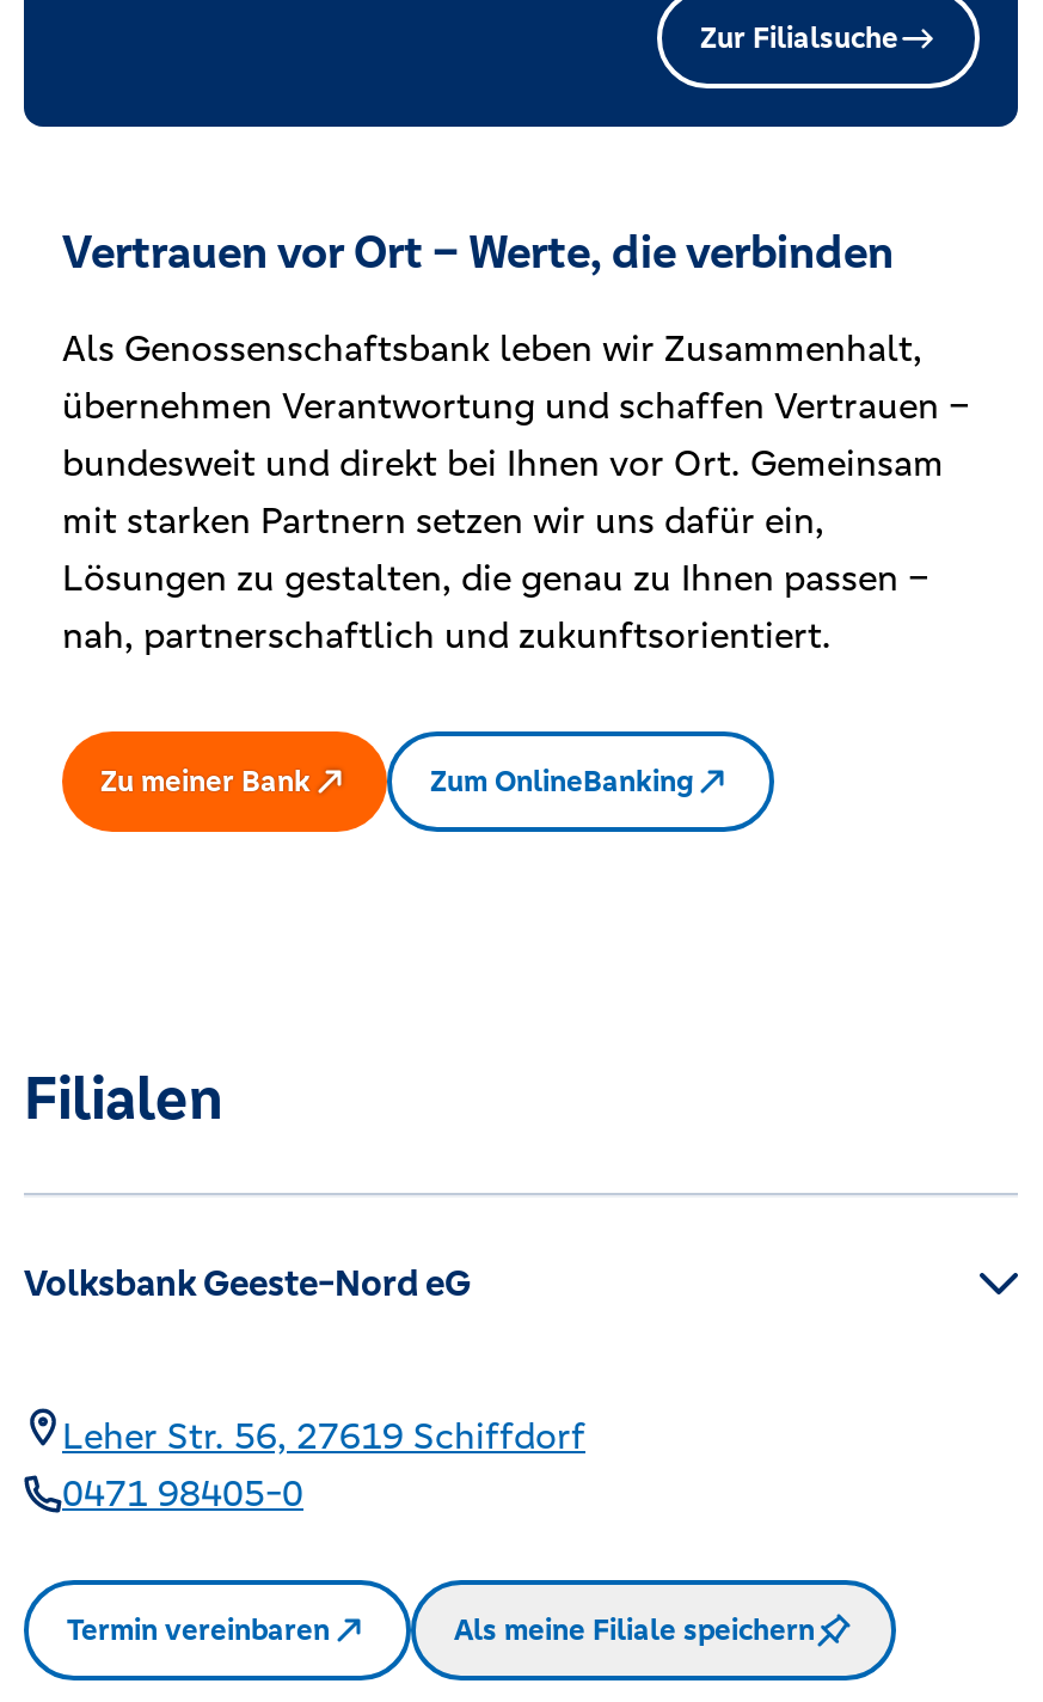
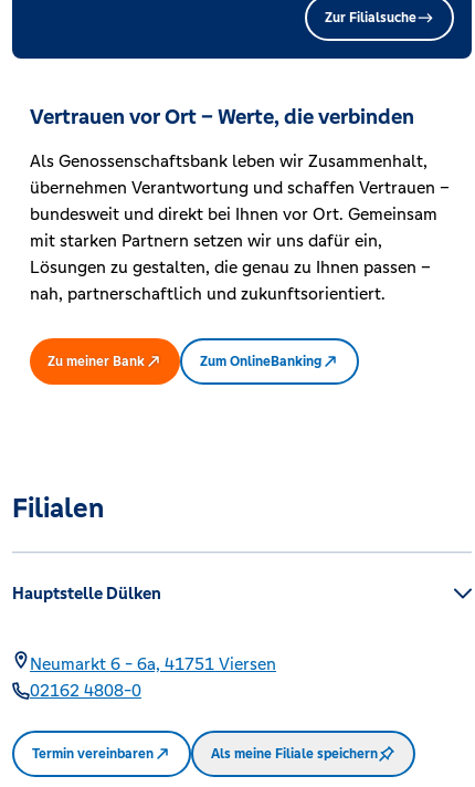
- Volksbank Geeste-Nord eG
+ Hauptstelle Dülken

- Leher Str. 56, 27619 Schiffdorf
- 0471 98405-0
+ Neumarkt 6 - 6a, 41751 Viersen
+ 02162 4808-0
